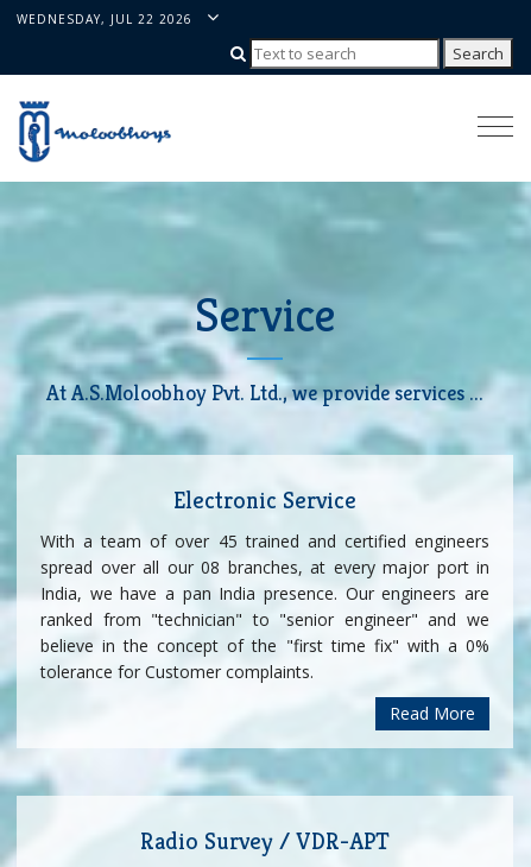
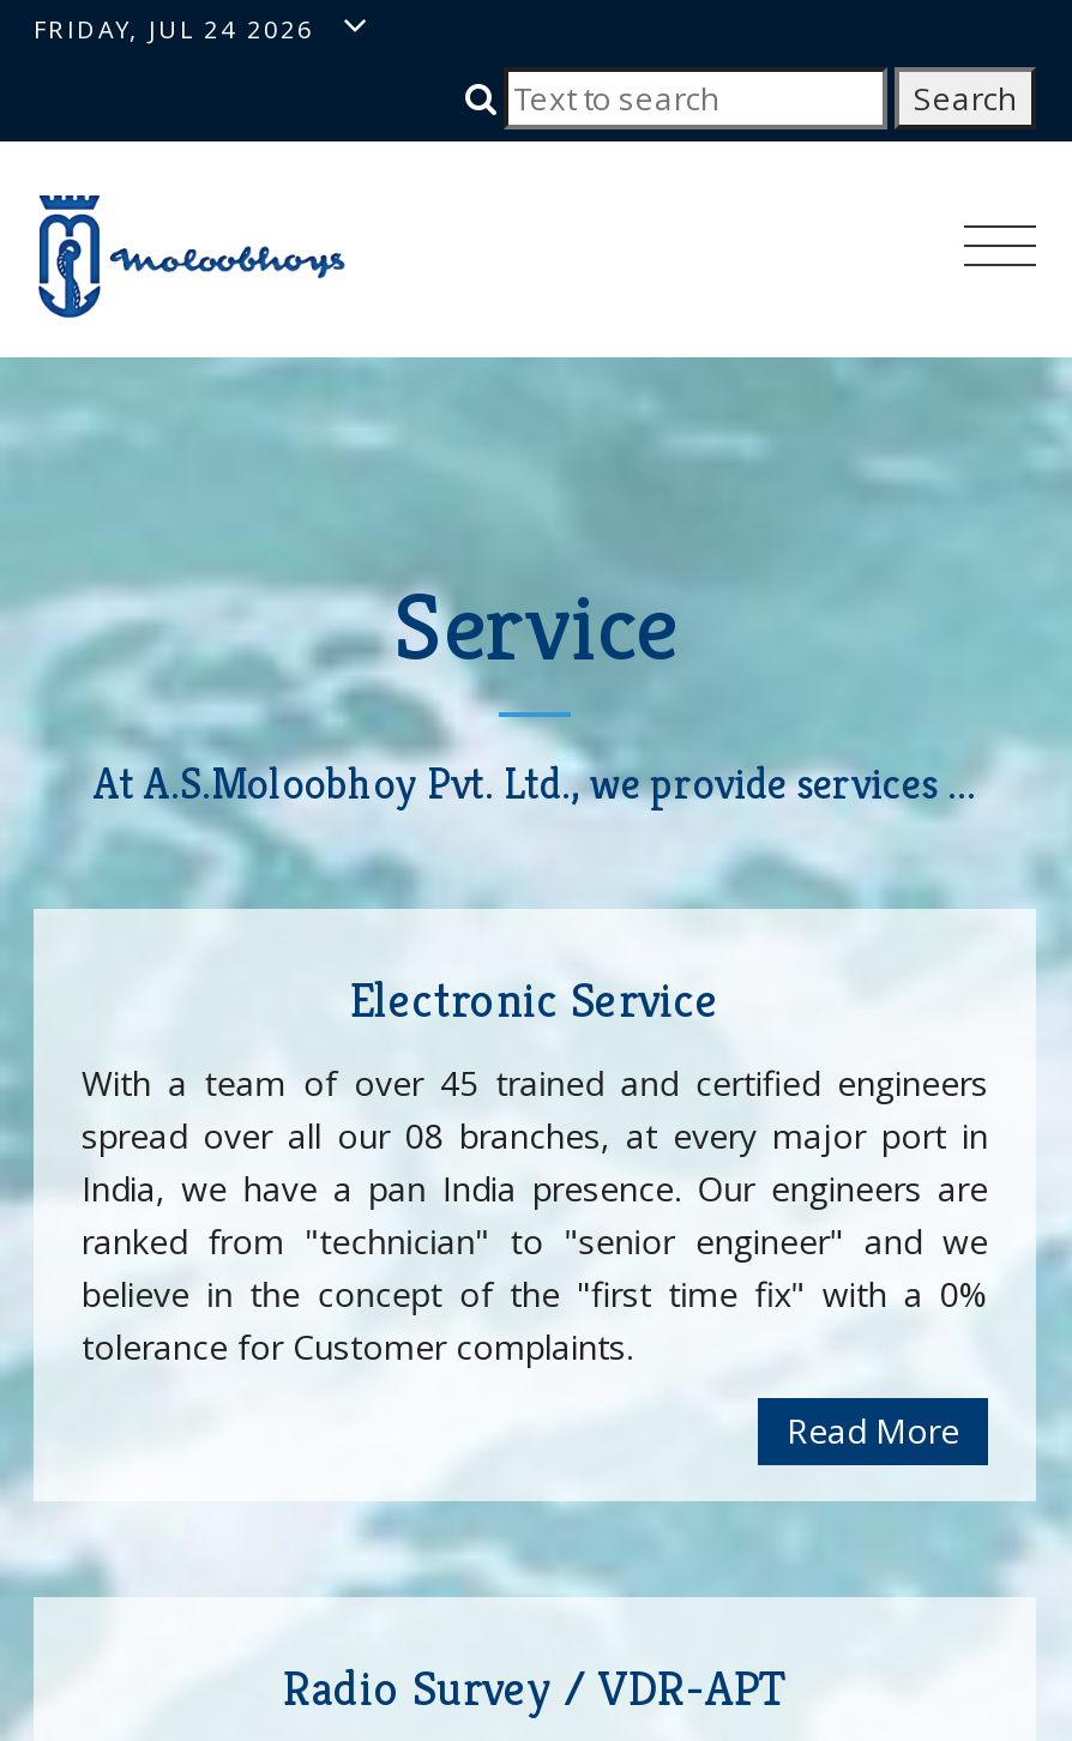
- WEDNESDAY, JUL 22 2026
+ FRIDAY, JUL 24 2026
